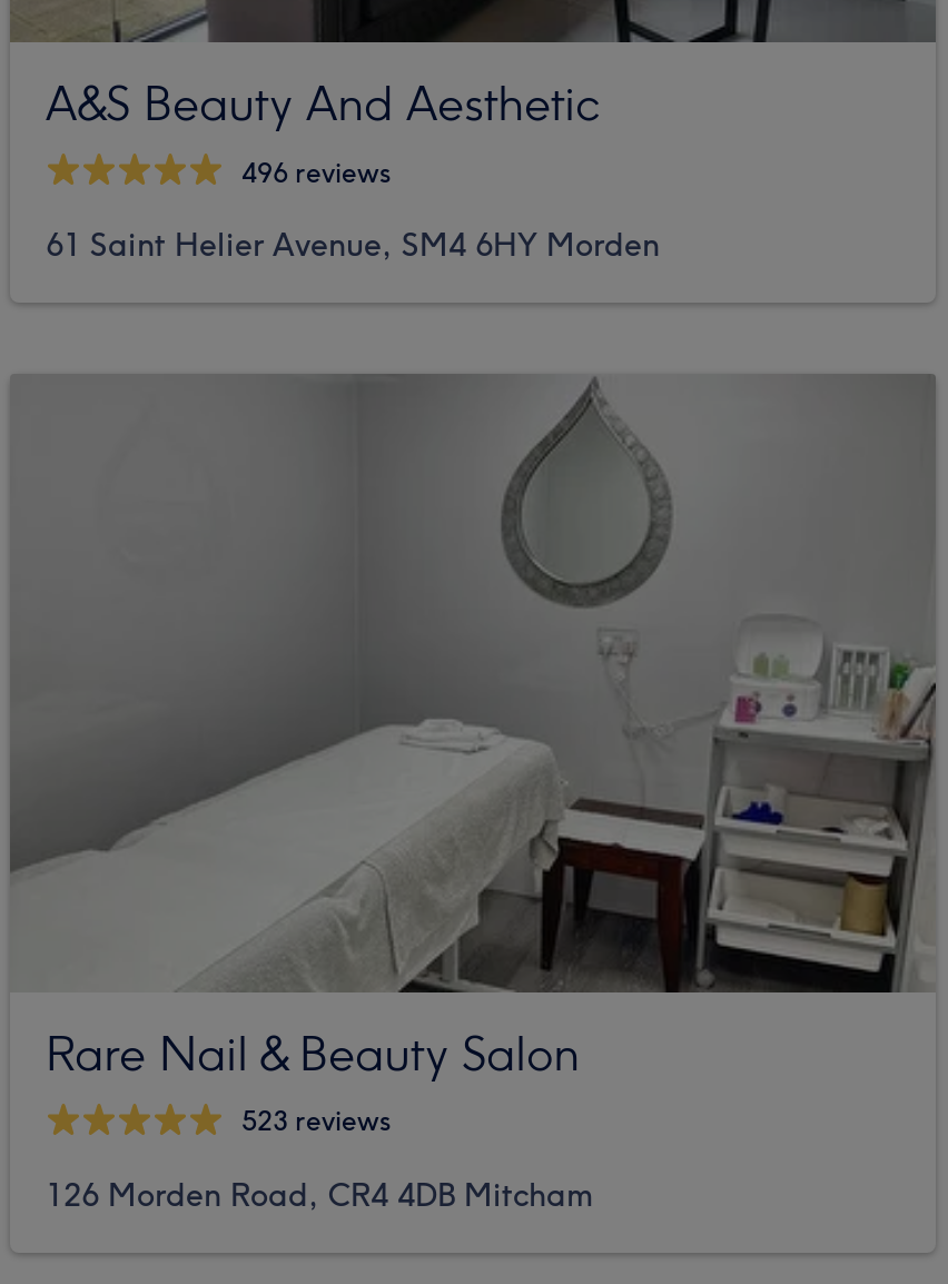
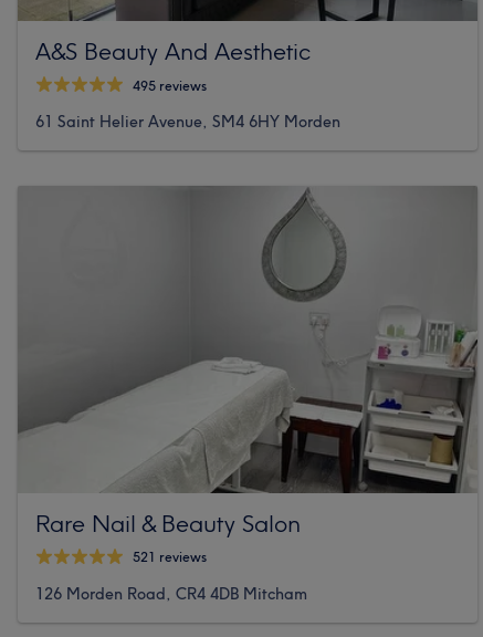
- 496 reviews
+ 495 reviews

- 523 reviews
+ 521 reviews
